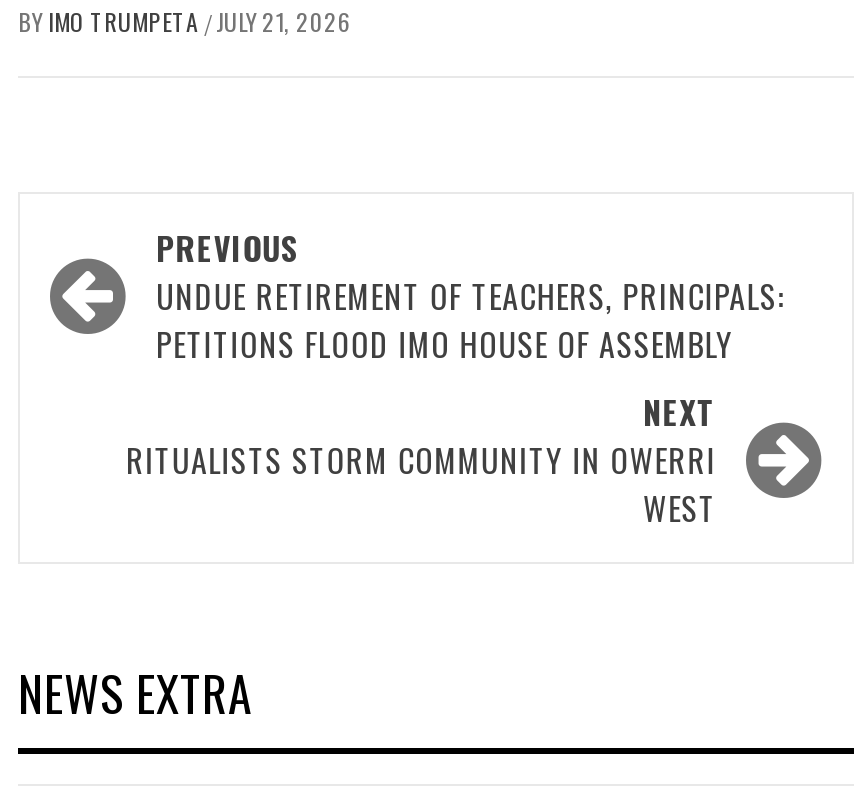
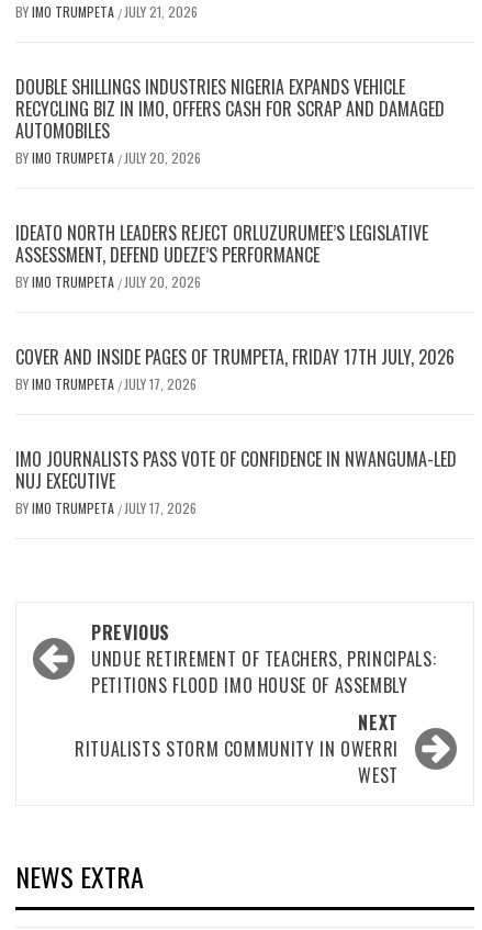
+ DOUBLE SHILLINGS INDUSTRIES NIGERIA EXPANDS VEHICLE
+ RECYCLING BIZ IN IMO, OFFERS CASH FOR SCRAP AND DAMAGED
+ AUTOMOBILES
+ BY IMO TRUMPETA / JULY 20, 2026
+ IDEATO NORTH LEADERS REJECT ORLUZURUMEE’S LEGISLATIVE
+ ASSESSMENT, DEFEND UDEZE’S PERFORMANCE
+ BY IMO TRUMPETA / JULY 20, 2026
+ COVER AND INSIDE PAGES OF TRUMPETA, FRIDAY 17TH JULY, 2026
+ BY IMO TRUMPETA / JULY 17, 2026
+ IMO JOURNALISTS PASS VOTE OF CONFIDENCE IN NWANGUMA-LED
+ NUJ EXECUTIVE
+ BY IMO TRUMPETA / JULY 17, 2026
